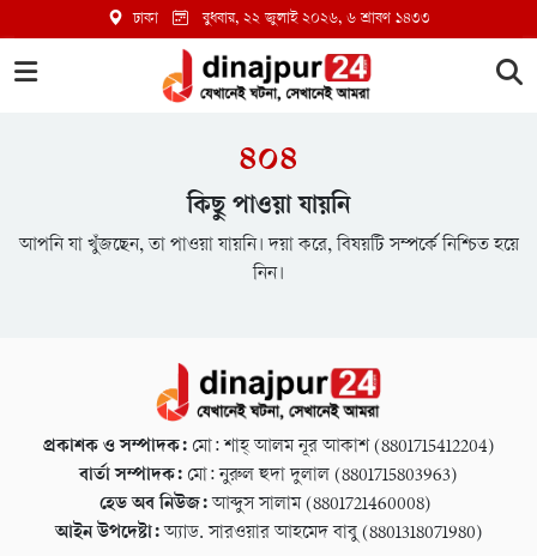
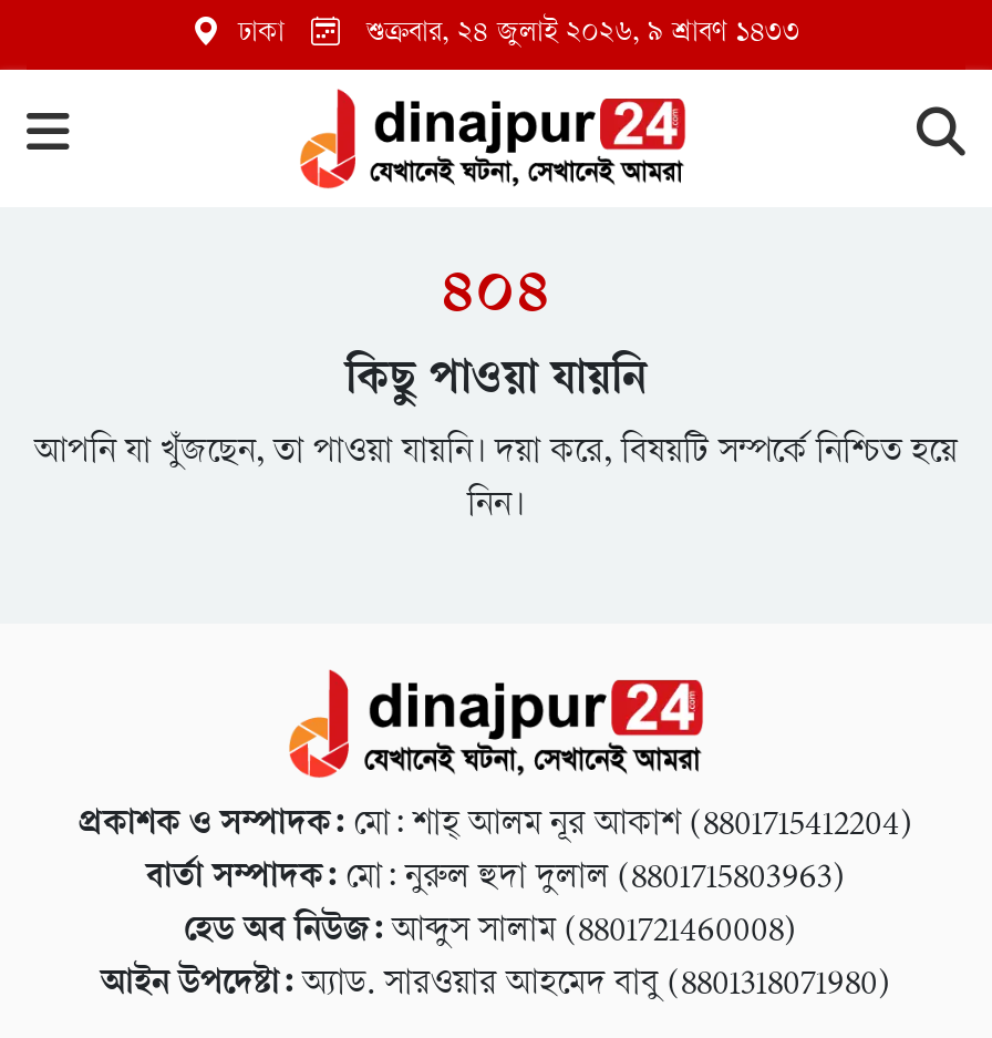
- বুধবার, ২২ জুলাই ২০২৬, ৬ শ্রাবণ ১৪৩৩
+ শুক্রবার, ২৪ জুলাই ২০২৬, ৯ শ্রাবণ ১৪৩৩
